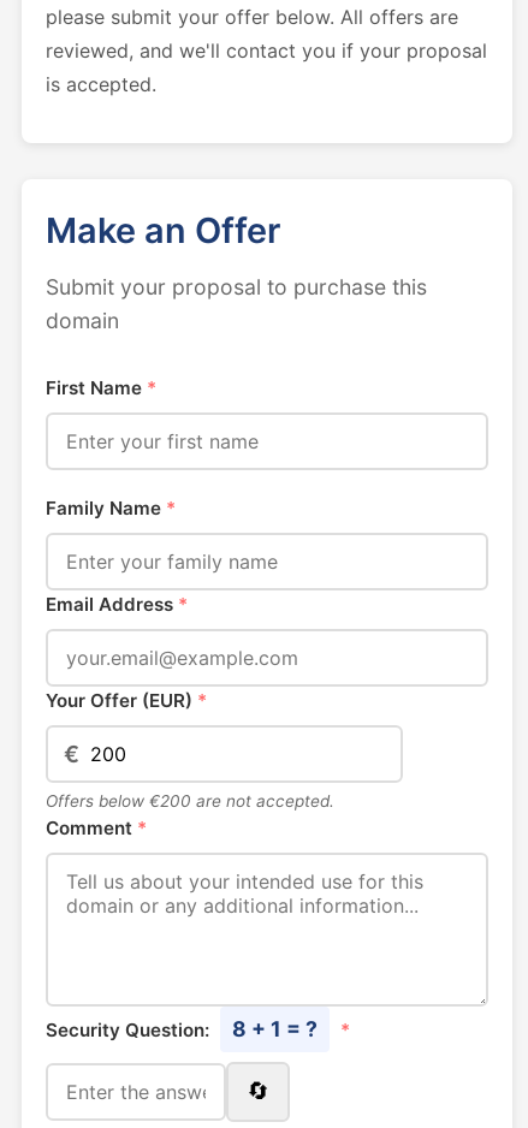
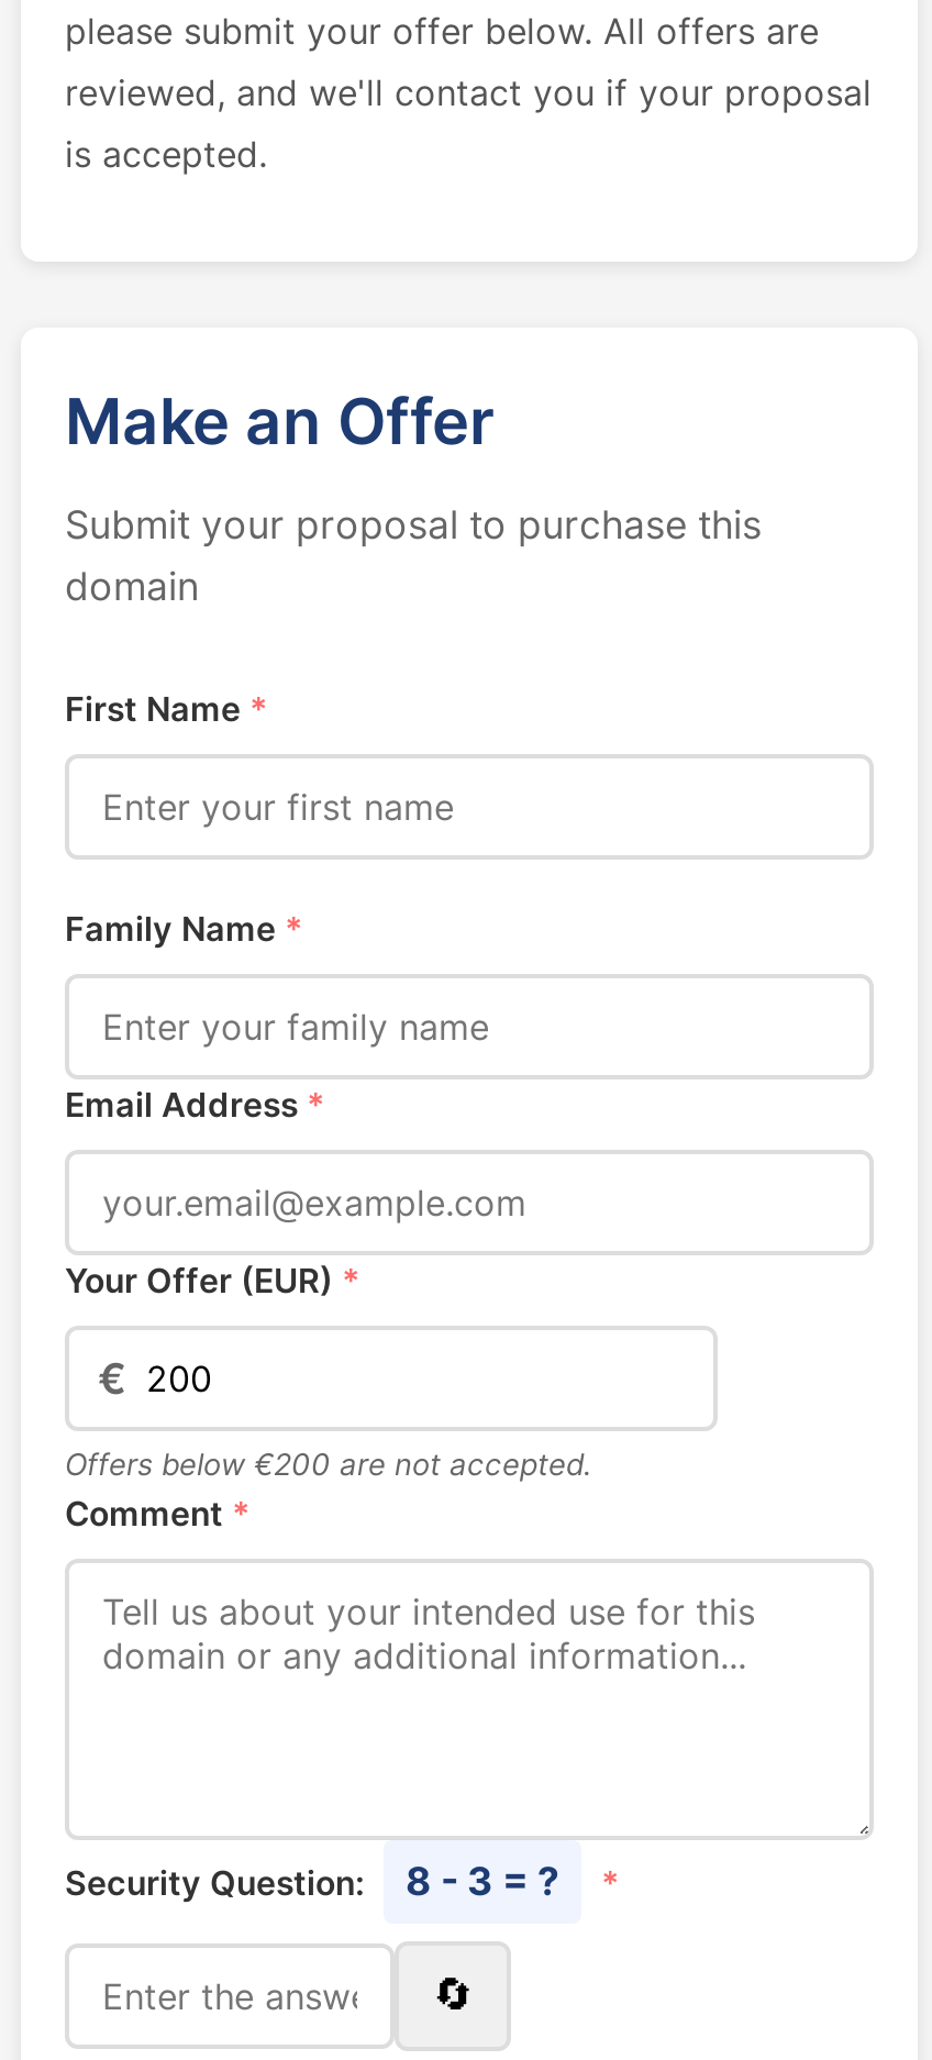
- 8 + 1 = ?
+ 8 - 3 = ?
